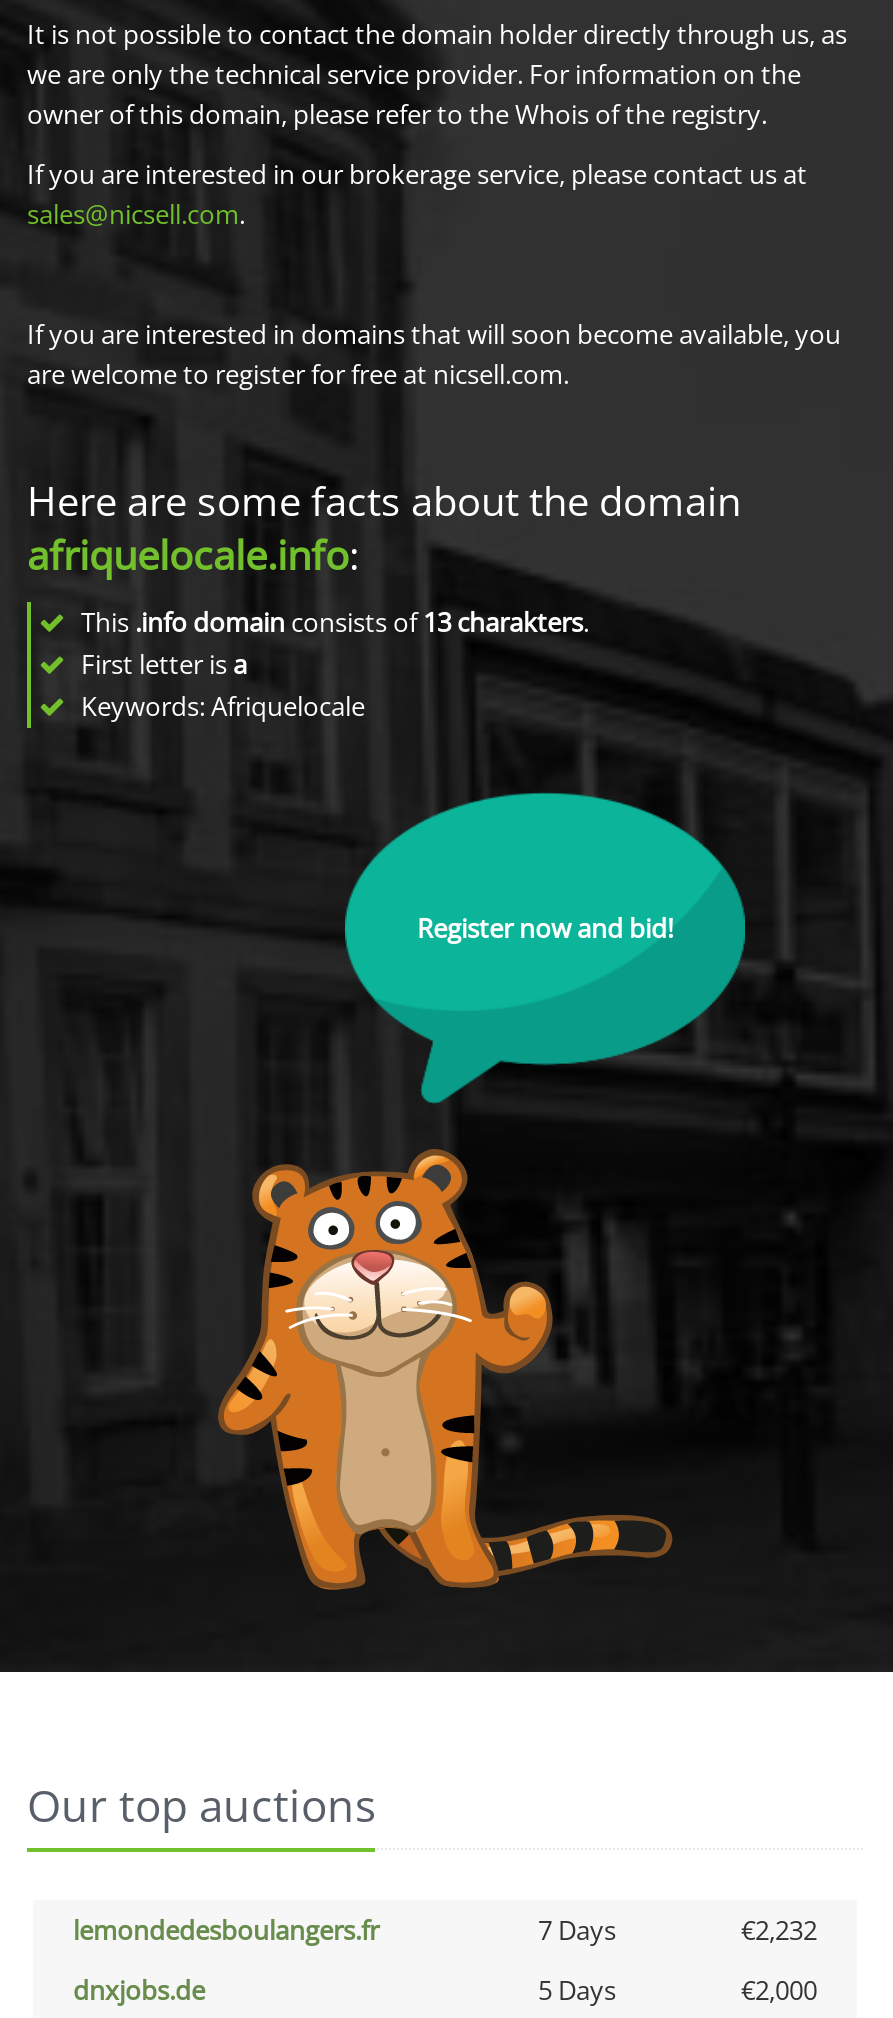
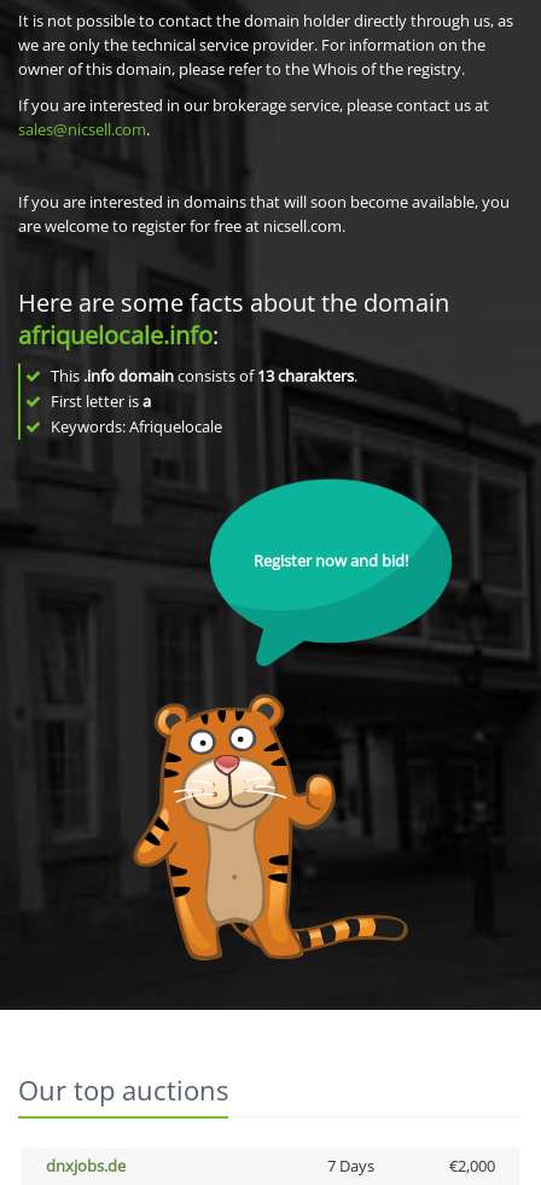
- lemondedesboulangers.fr
- 7 Days
- €2,232

- 5 Days
+ 7 Days
